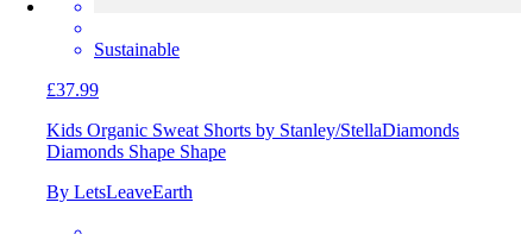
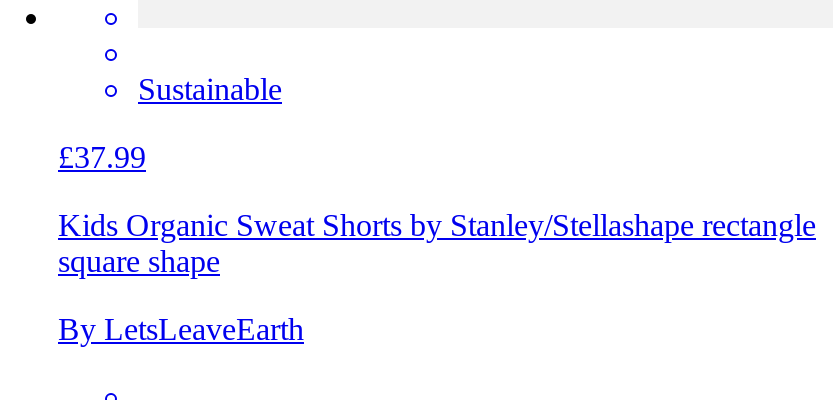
- Kids Organic Sweat Shorts by Stanley/StellaDiamonds
- Diamonds Shape Shape
+ Kids Organic Sweat Shorts by Stanley/Stellashape rectangle
+ square shape
